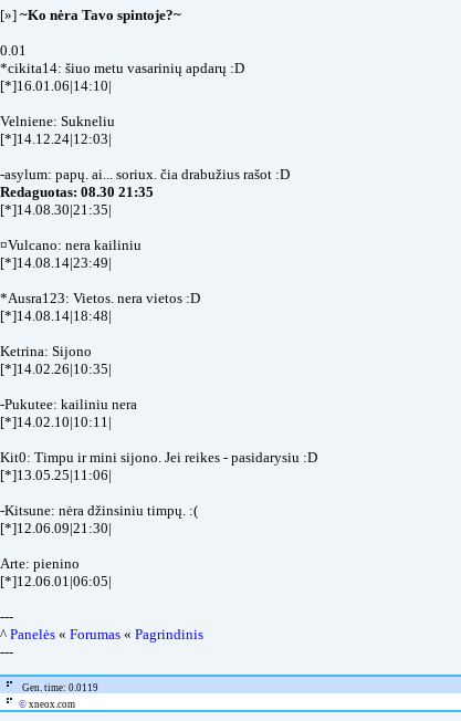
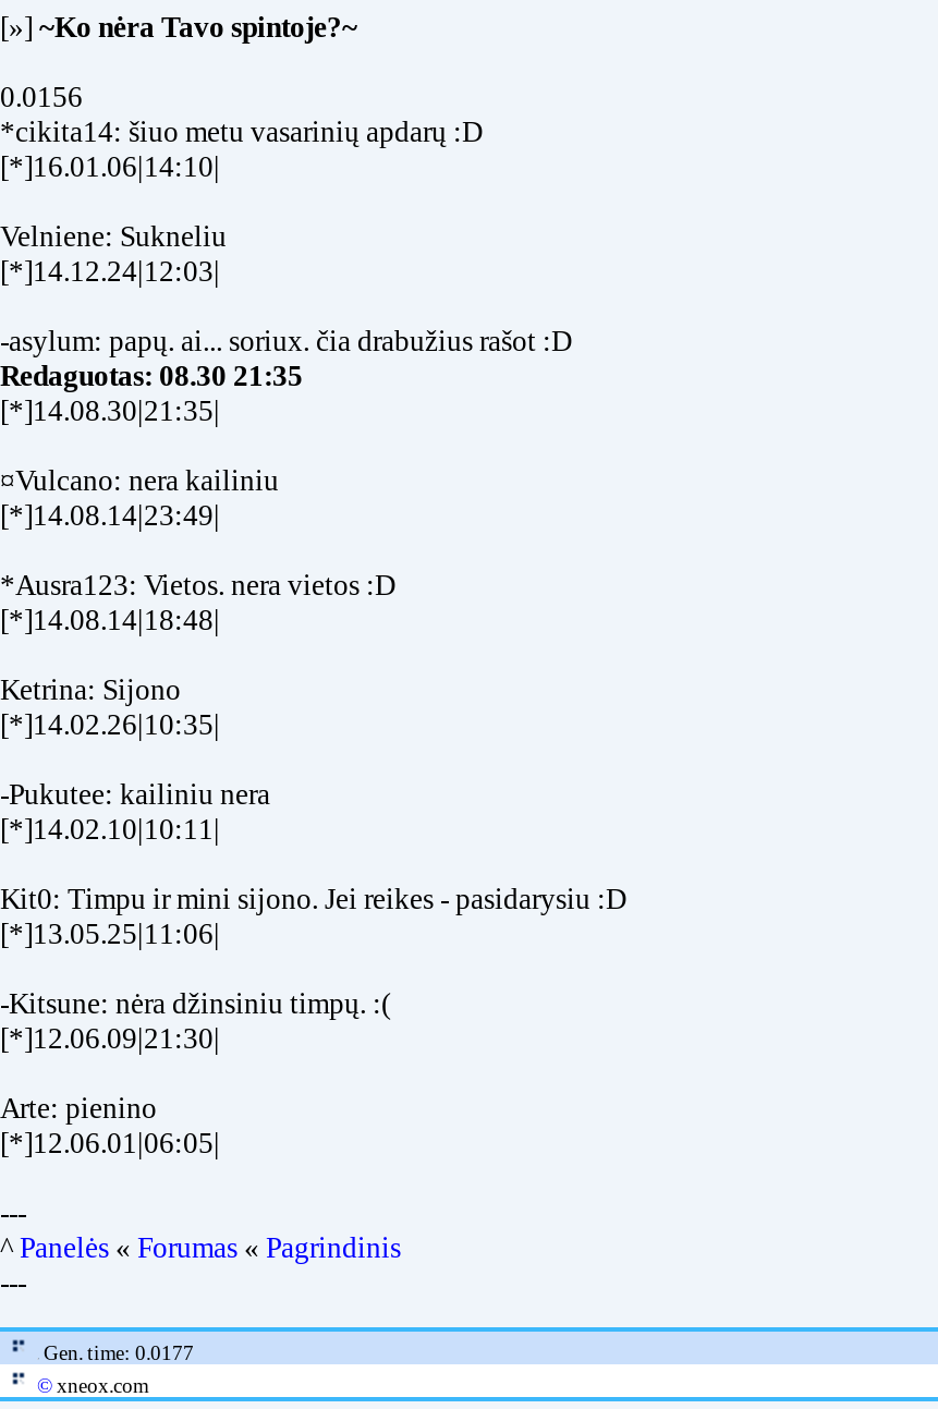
- 0.01
+ 0.0156

- Gen. time: 0.0119
+ Gen. time: 0.0177
